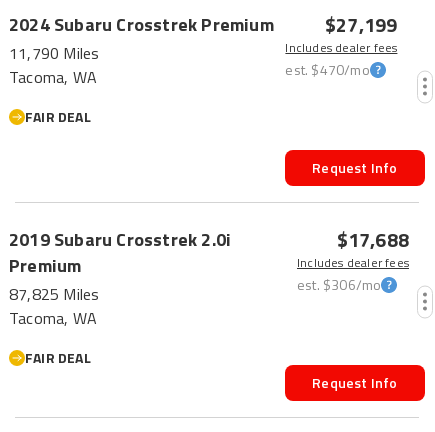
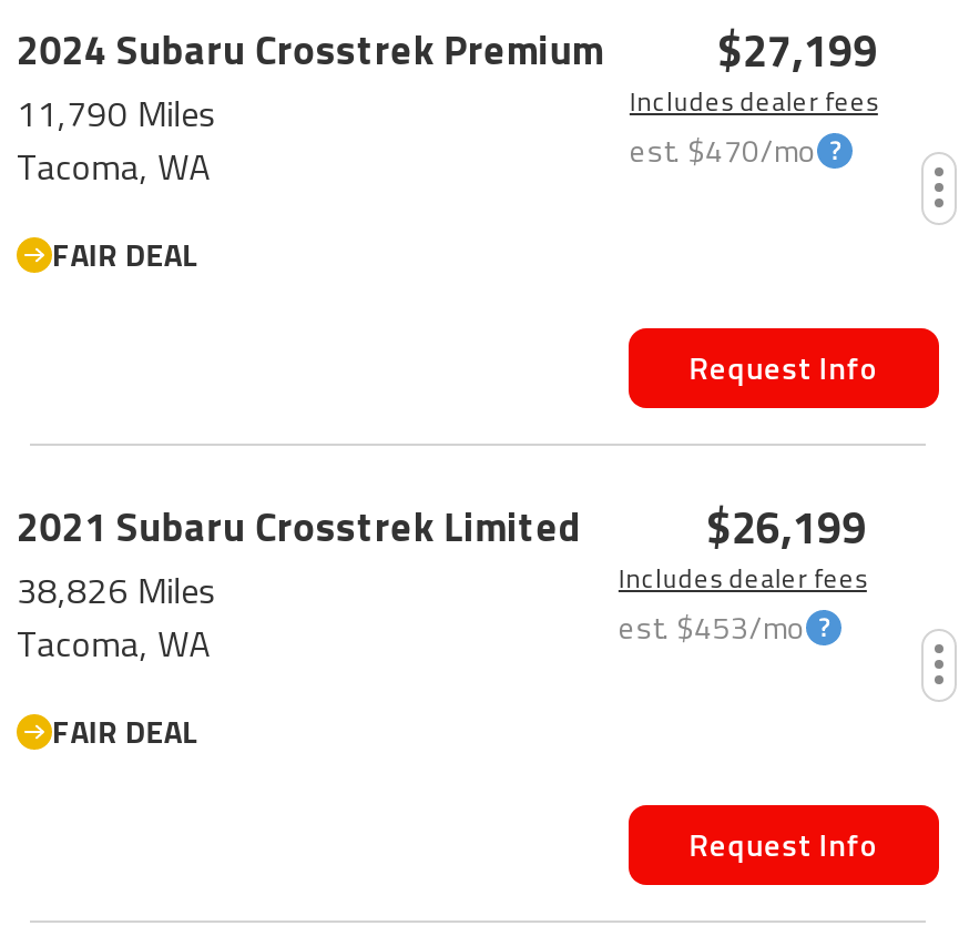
- 2019 Subaru Crosstrek 2.0i
- Premium
- 87,825 Miles
+ 2021 Subaru Crosstrek Limited
+ 38,826 Miles

- $17,688
+ $26,199

- est. $306/mo
+ est. $453/mo

moved up: Tacoma, WA | FAIR DEAL
